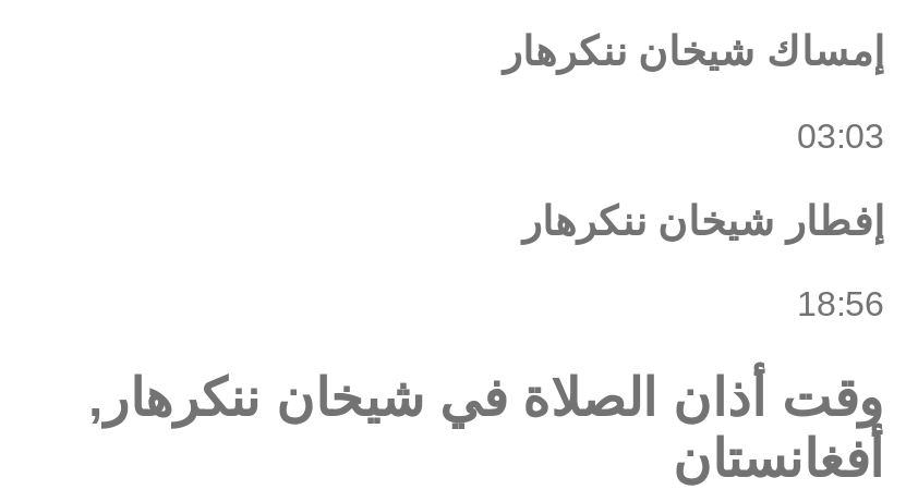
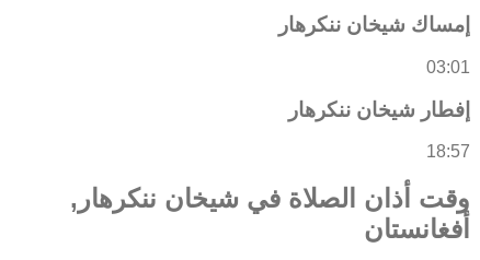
- 03:03
+ 03:01

- 18:56
+ 18:57
